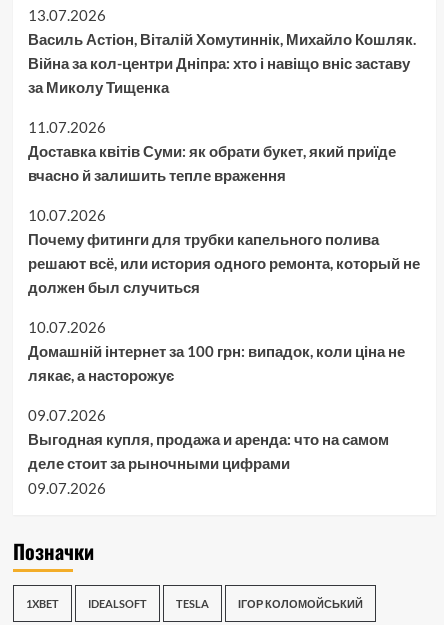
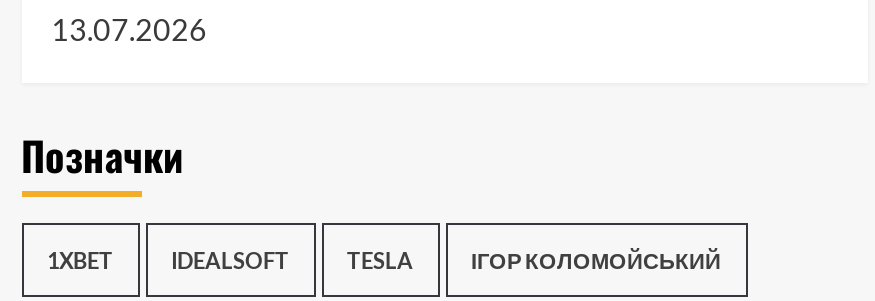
- Василь Астіон, Віталій Хомутиннік, Михайло Кошляк.
- Війна за кол-центри Дніпра: хто і навіщо вніс заставу
- за Миколу Тищенка
- 11.07.2026
- Доставка квітів Суми: як обрати букет, який приїде
- вчасно й залишить тепле враження
- 10.07.2026
- Почему фитинги для трубки капельного полива
- решают всё, или история одного ремонта, который не
- должен был случиться
- 10.07.2026
- Домашній інтернет за 100 грн: випадок, коли ціна не
- лякає, а насторожує
- 09.07.2026
- Выгодная купля, продажа и аренда: что на самом
- деле стоит за рыночными цифрами
- 09.07.2026
